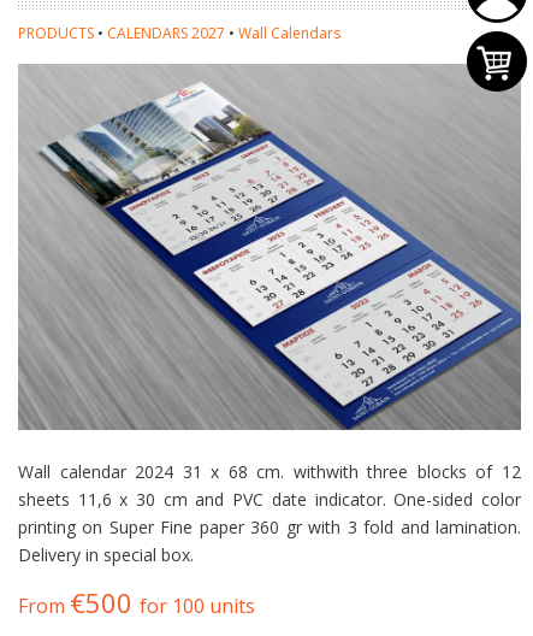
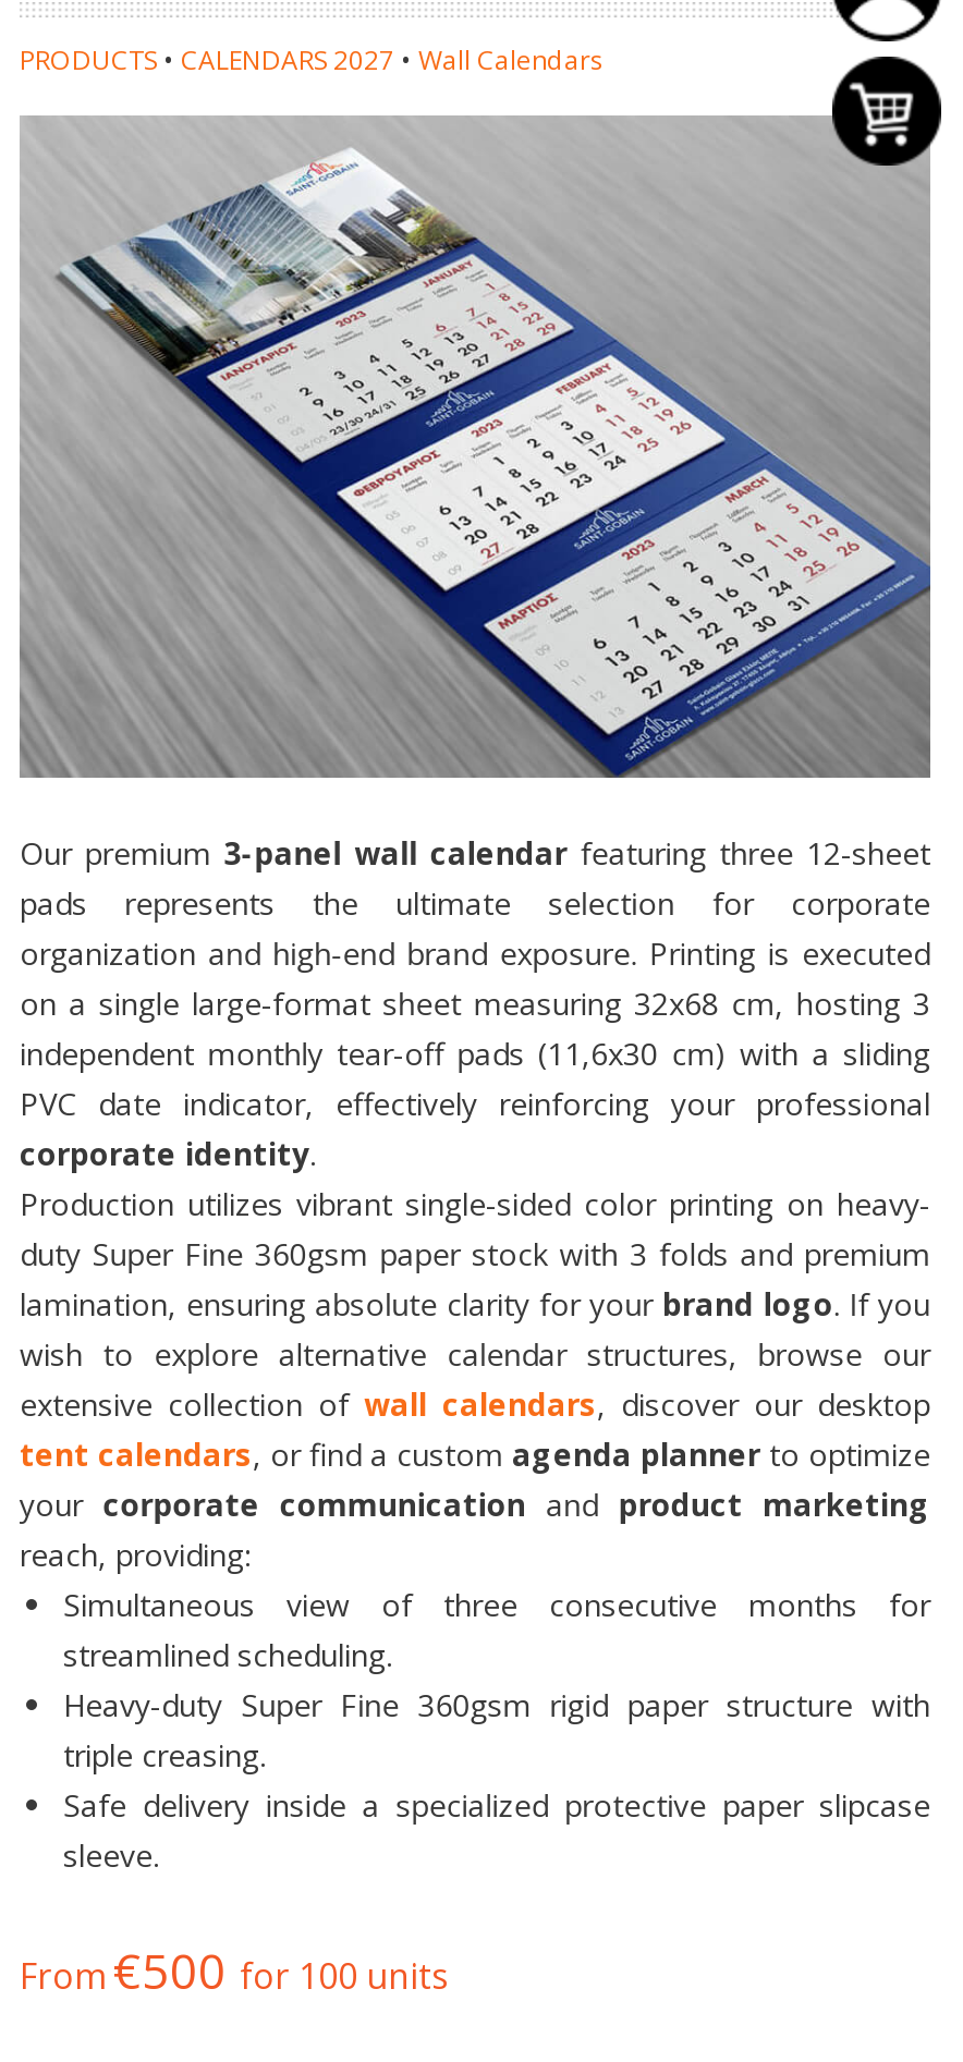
- Wall calendar 2024 31 x 68 cm. withwith three blocks of 12
- sheets 11,6 x 30 cm and PVC date indicator. One-sided color
- printing on Super Fine paper 360 gr with 3 fold and lamination.
- Delivery in special box.
+ Our premium 3-panel wall calendar featuring three 12-sheet
+ pads represents the ultimate selection for corporate
+ organization and high-end brand exposure. Printing is executed
+ on a single large-format sheet measuring 32x68 cm, hosting 3
+ independent monthly tear-off pads (11,6x30 cm) with a sliding
+ PVC date indicator, effectively reinforcing your professional
+ corporate identity.
+ Production utilizes vibrant single-sided color printing on heavy-
+ duty Super Fine 360gsm paper stock with 3 folds and premium
+ lamination, ensuring absolute clarity for your brand logo. If you
+ wish to explore alternative calendar structures, browse our
+ extensive collection of wall calendars, discover our desktop
+ tent calendars, or find a custom agenda planner to optimize
+ your corporate communication and product marketing
+ reach, providing:
+ Simultaneous view of three consecutive months for
+ streamlined scheduling.
+ Heavy-duty Super Fine 360gsm rigid paper structure with
+ triple creasing.
+ Safe delivery inside a specialized protective paper slipcase
+ sleeve.
